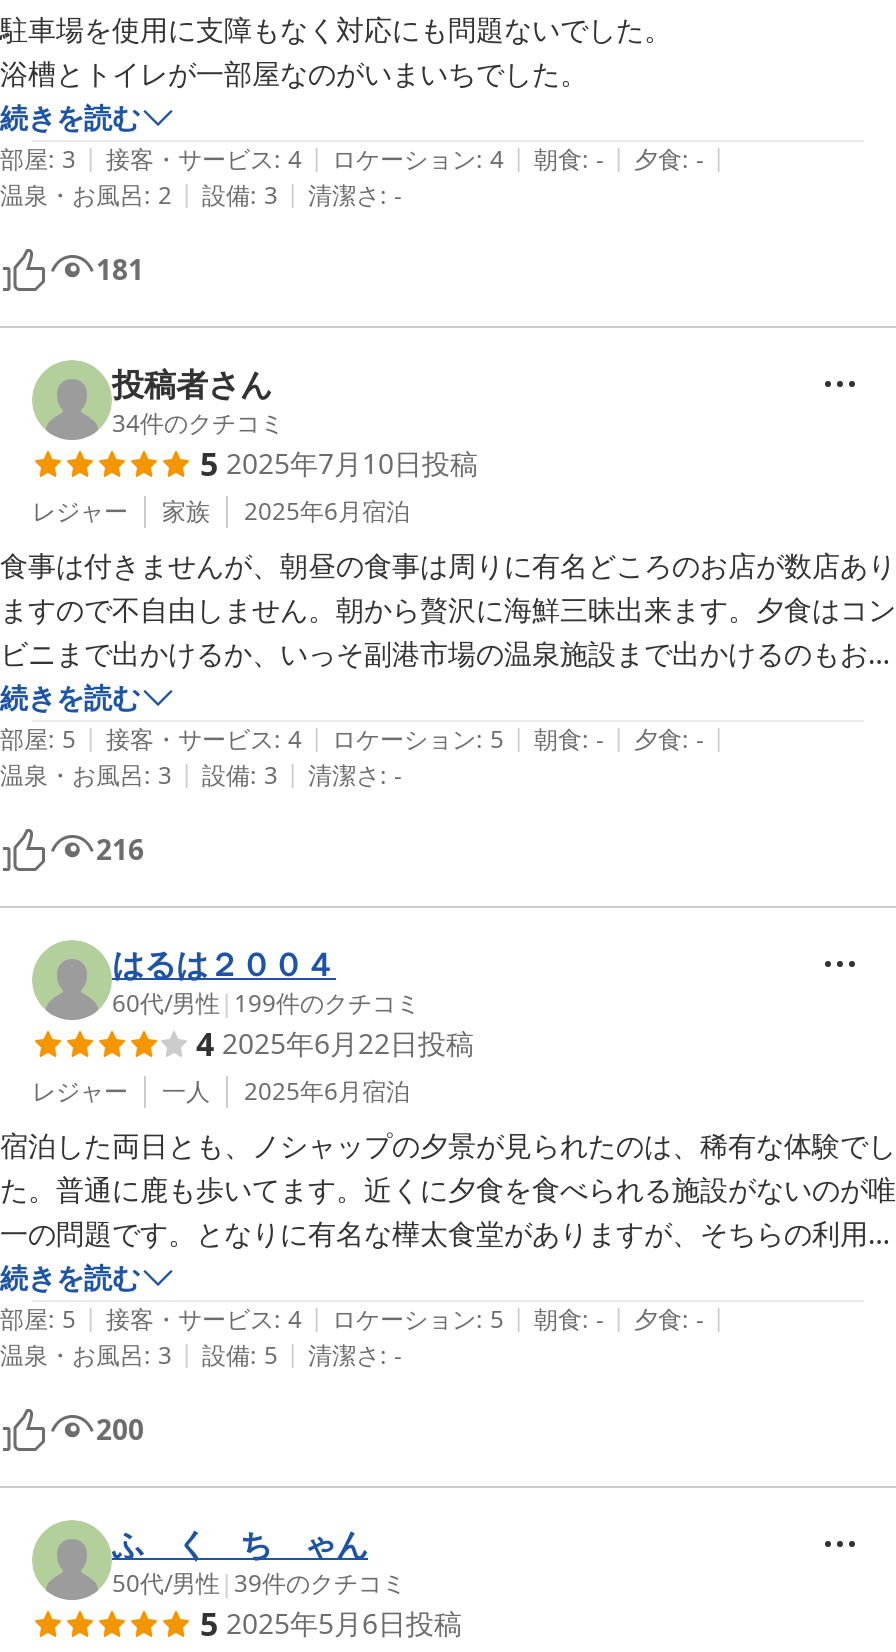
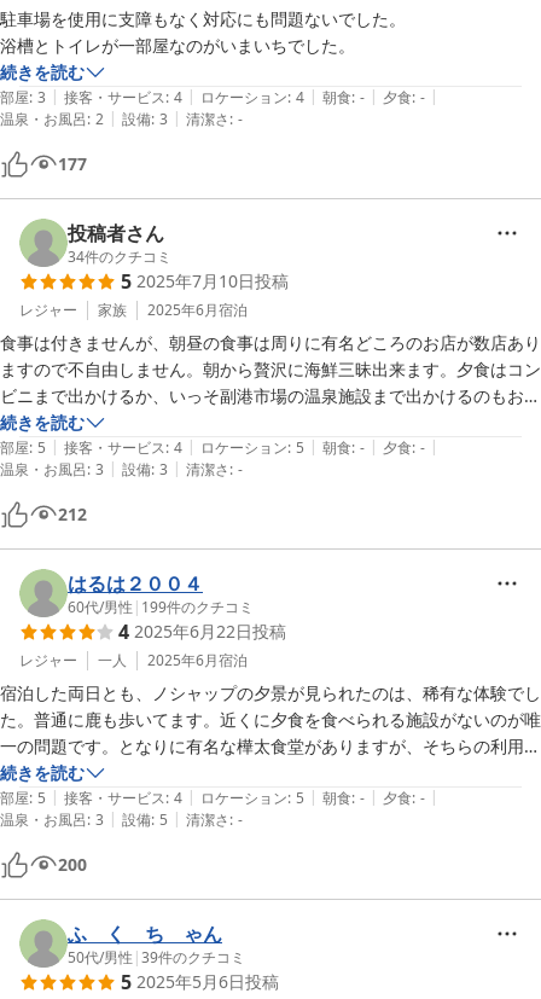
- 181
+ 177

- 216
+ 212
